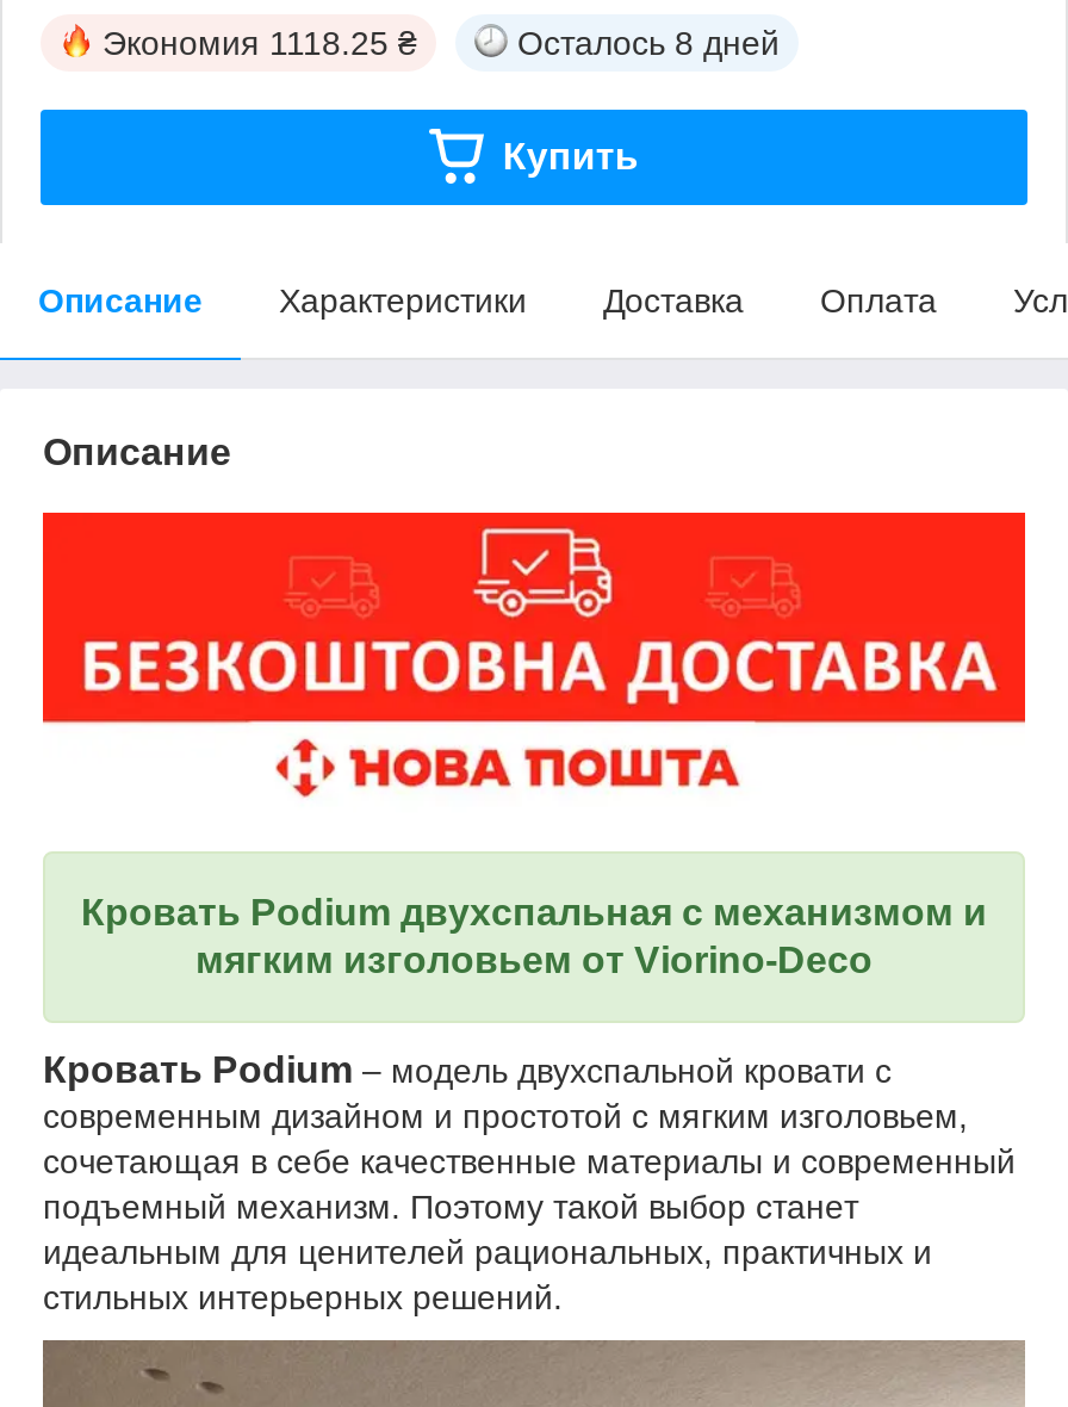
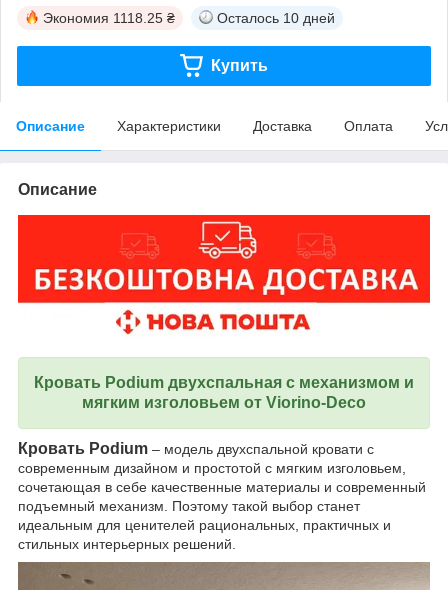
- Осталось 8 дней
+ Осталось 10 дней
